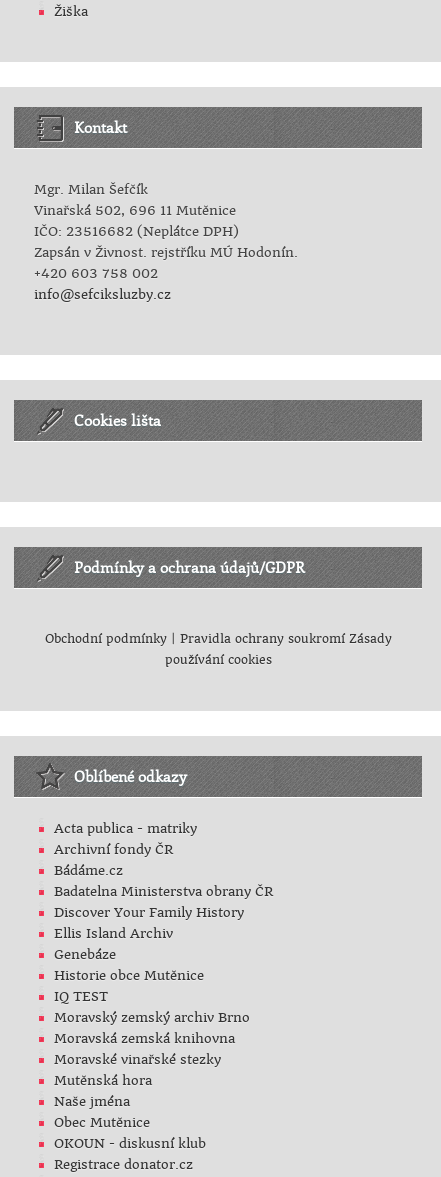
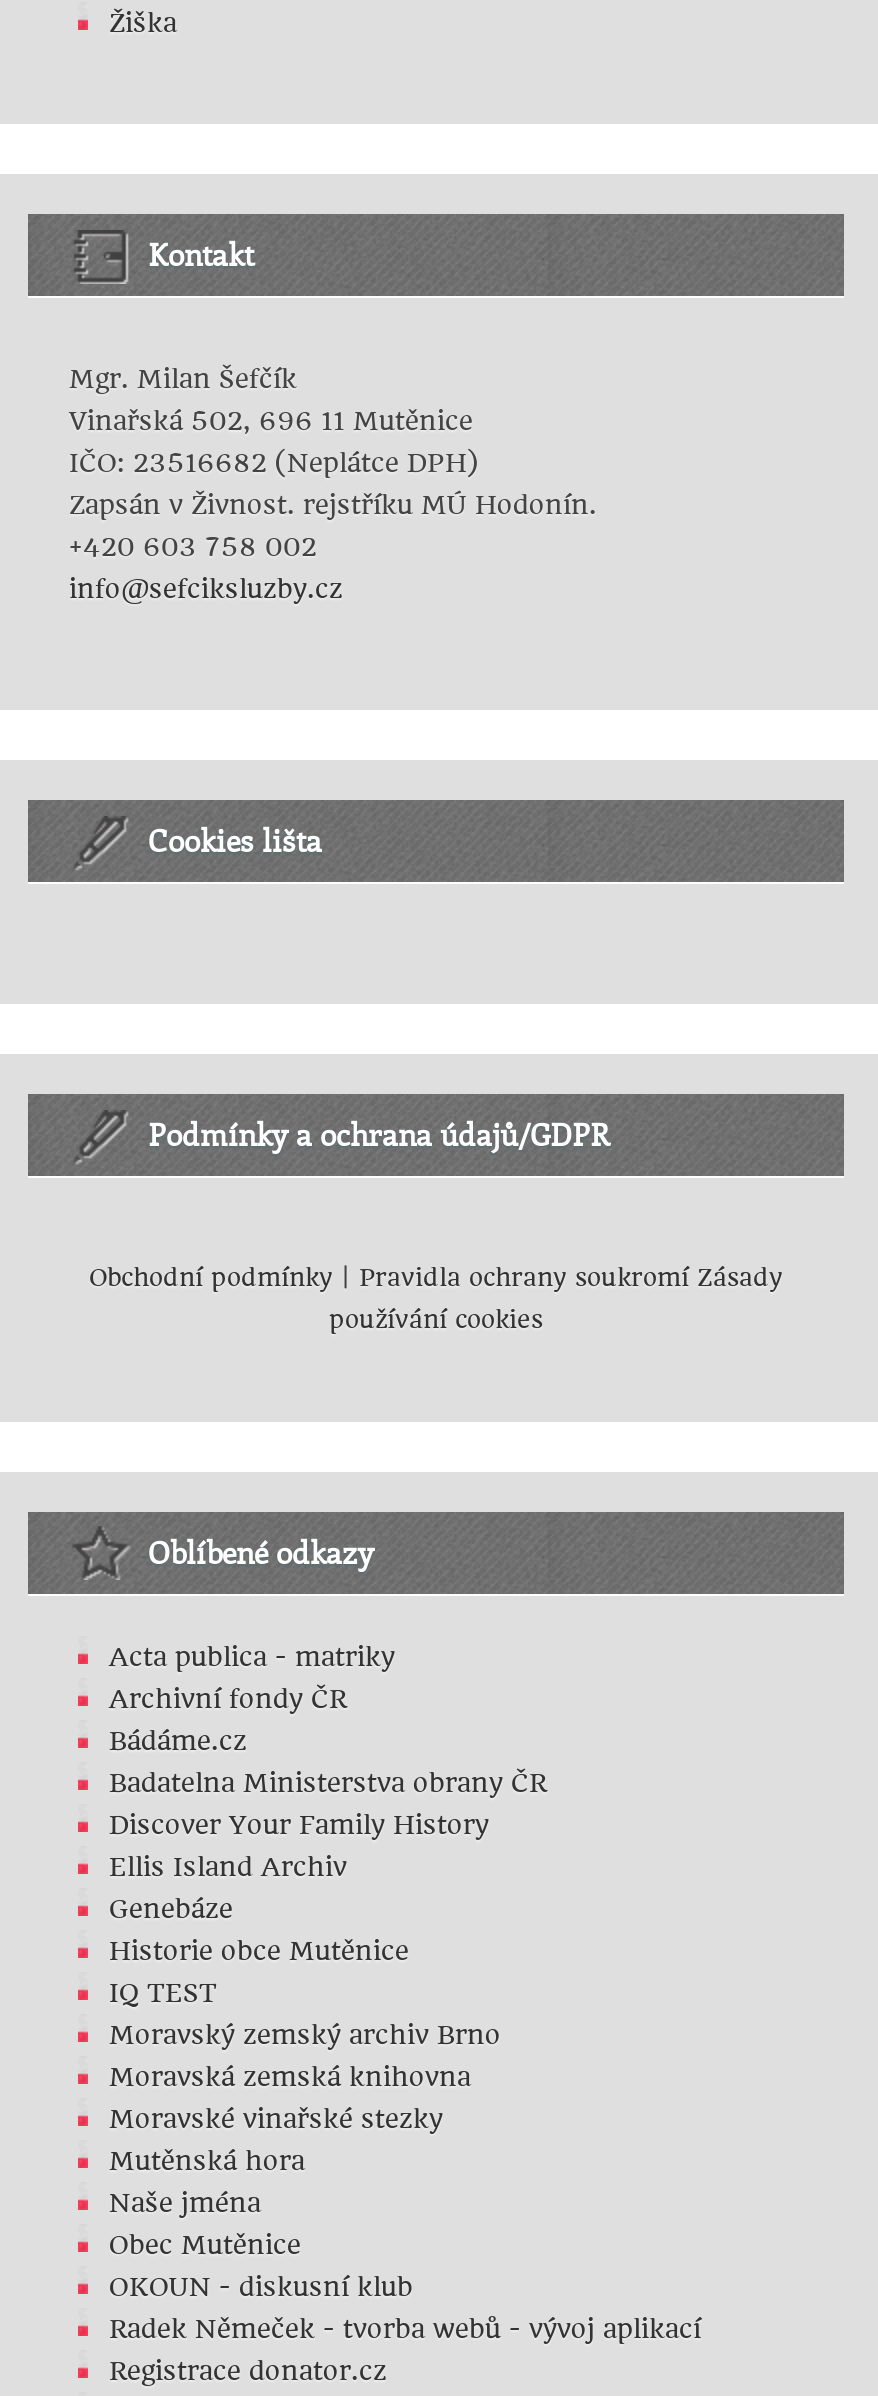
+ Radek Němeček - tvorba webů - vývoj aplikací
